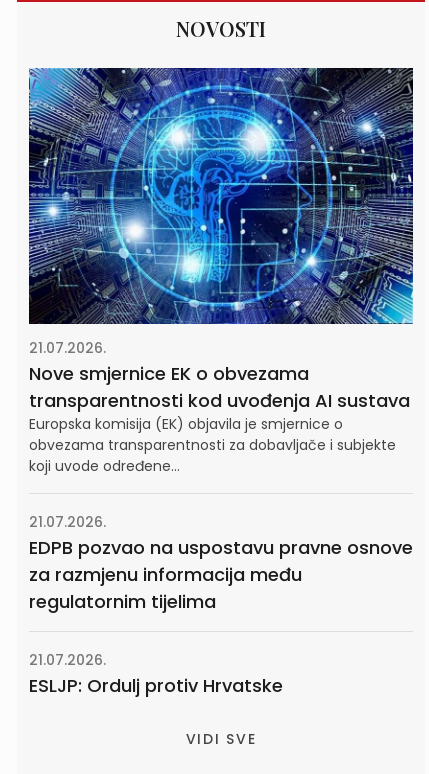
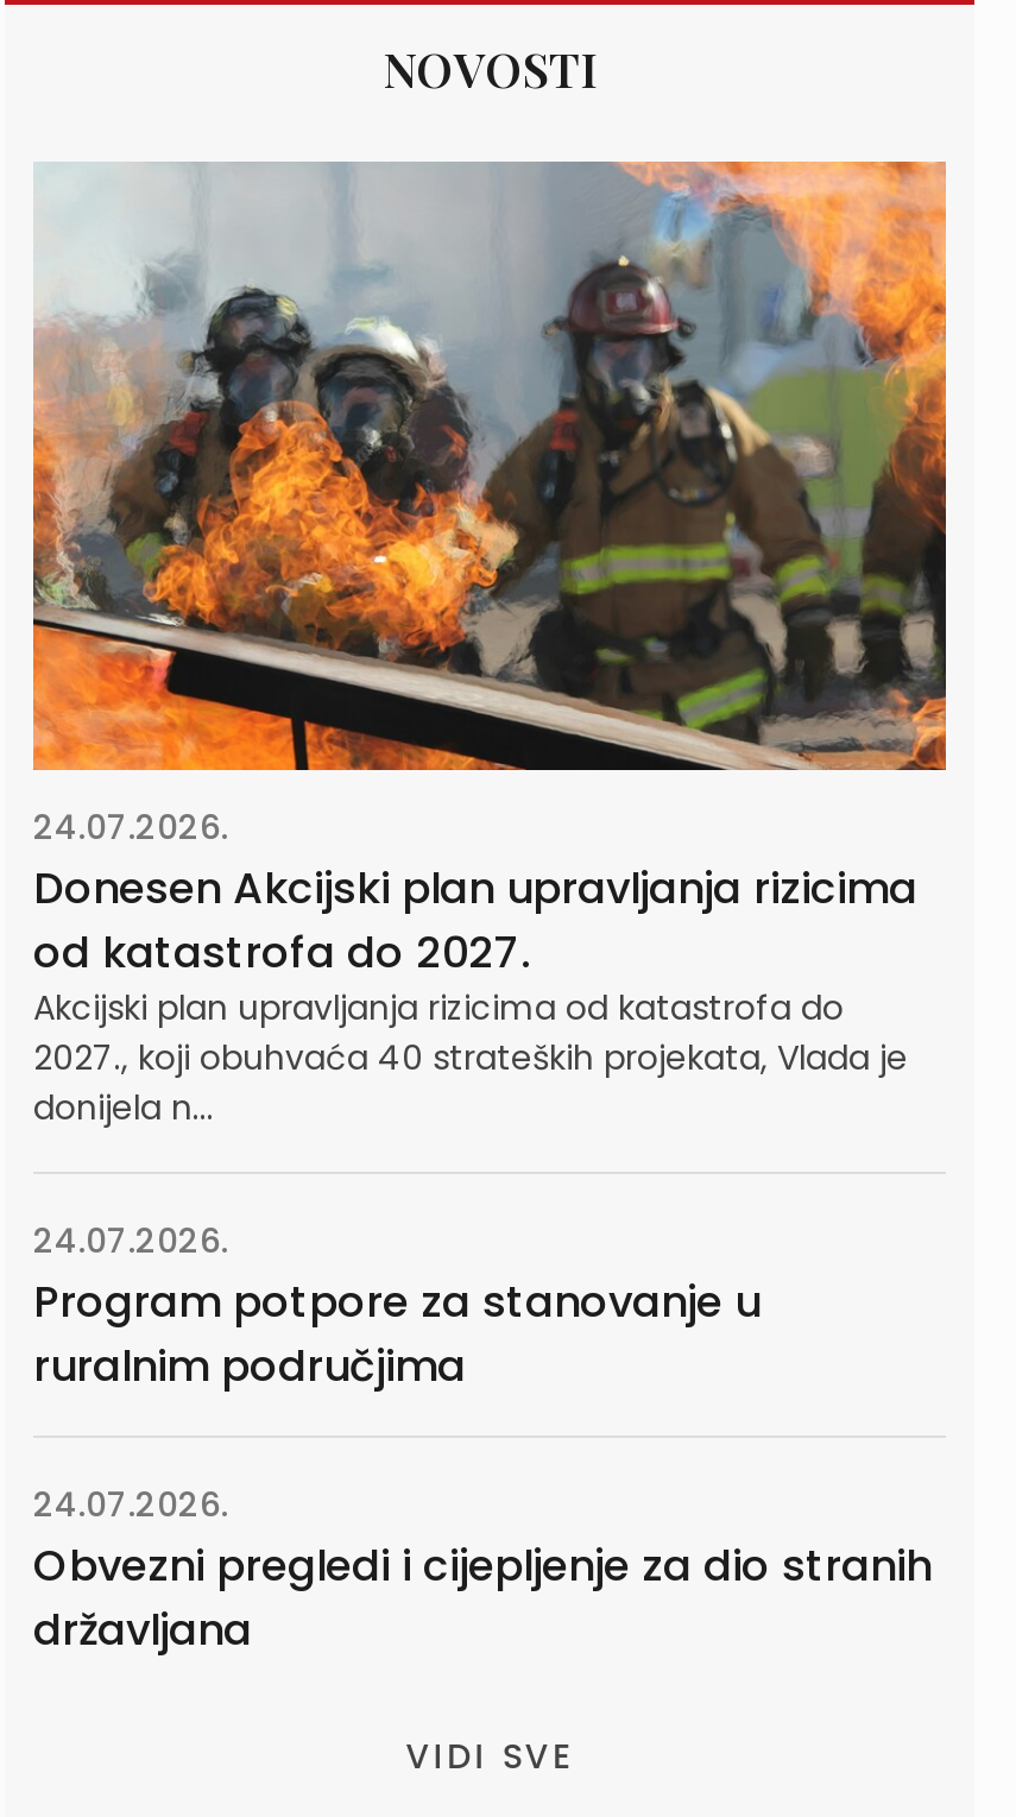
- [image]
- 21.07.2026.
- Nove smjernice EK o obvezama
- transparentnosti kod uvođenja AI sustava
- Europska komisija (EK) objavila je smjernice o
- obvezama transparentnosti za dobavljače i subjekte
- koji uvode određene...
+ [image]
+ 24.07.2026.
+ Donesen Akcijski plan upravljanja rizicima
+ od katastrofa do 2027.
+ Akcijski plan upravljanja rizicima od katastrofa do
+ 2027., koji obuhvaća 40 strateških projekata, Vlada je
+ donijela n...

- 21.07.2026.
- EDPB pozvao na uspostavu pravne osnove
- za razmjenu informacija među
- regulatornim tijelima
+ 24.07.2026.
+ Program potpore za stanovanje u
+ ruralnim područjima

- 21.07.2026.
- ESLJP: Ordulj protiv Hrvatske
+ 24.07.2026.
+ Obvezni pregledi i cijepljenje za dio stranih
+ državljana
